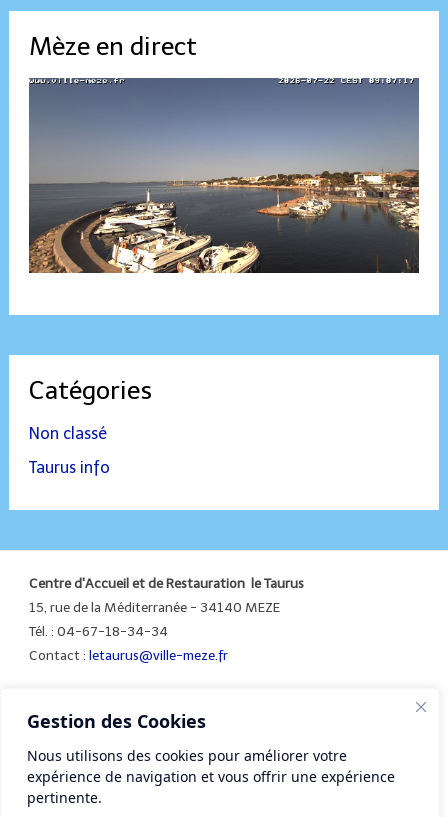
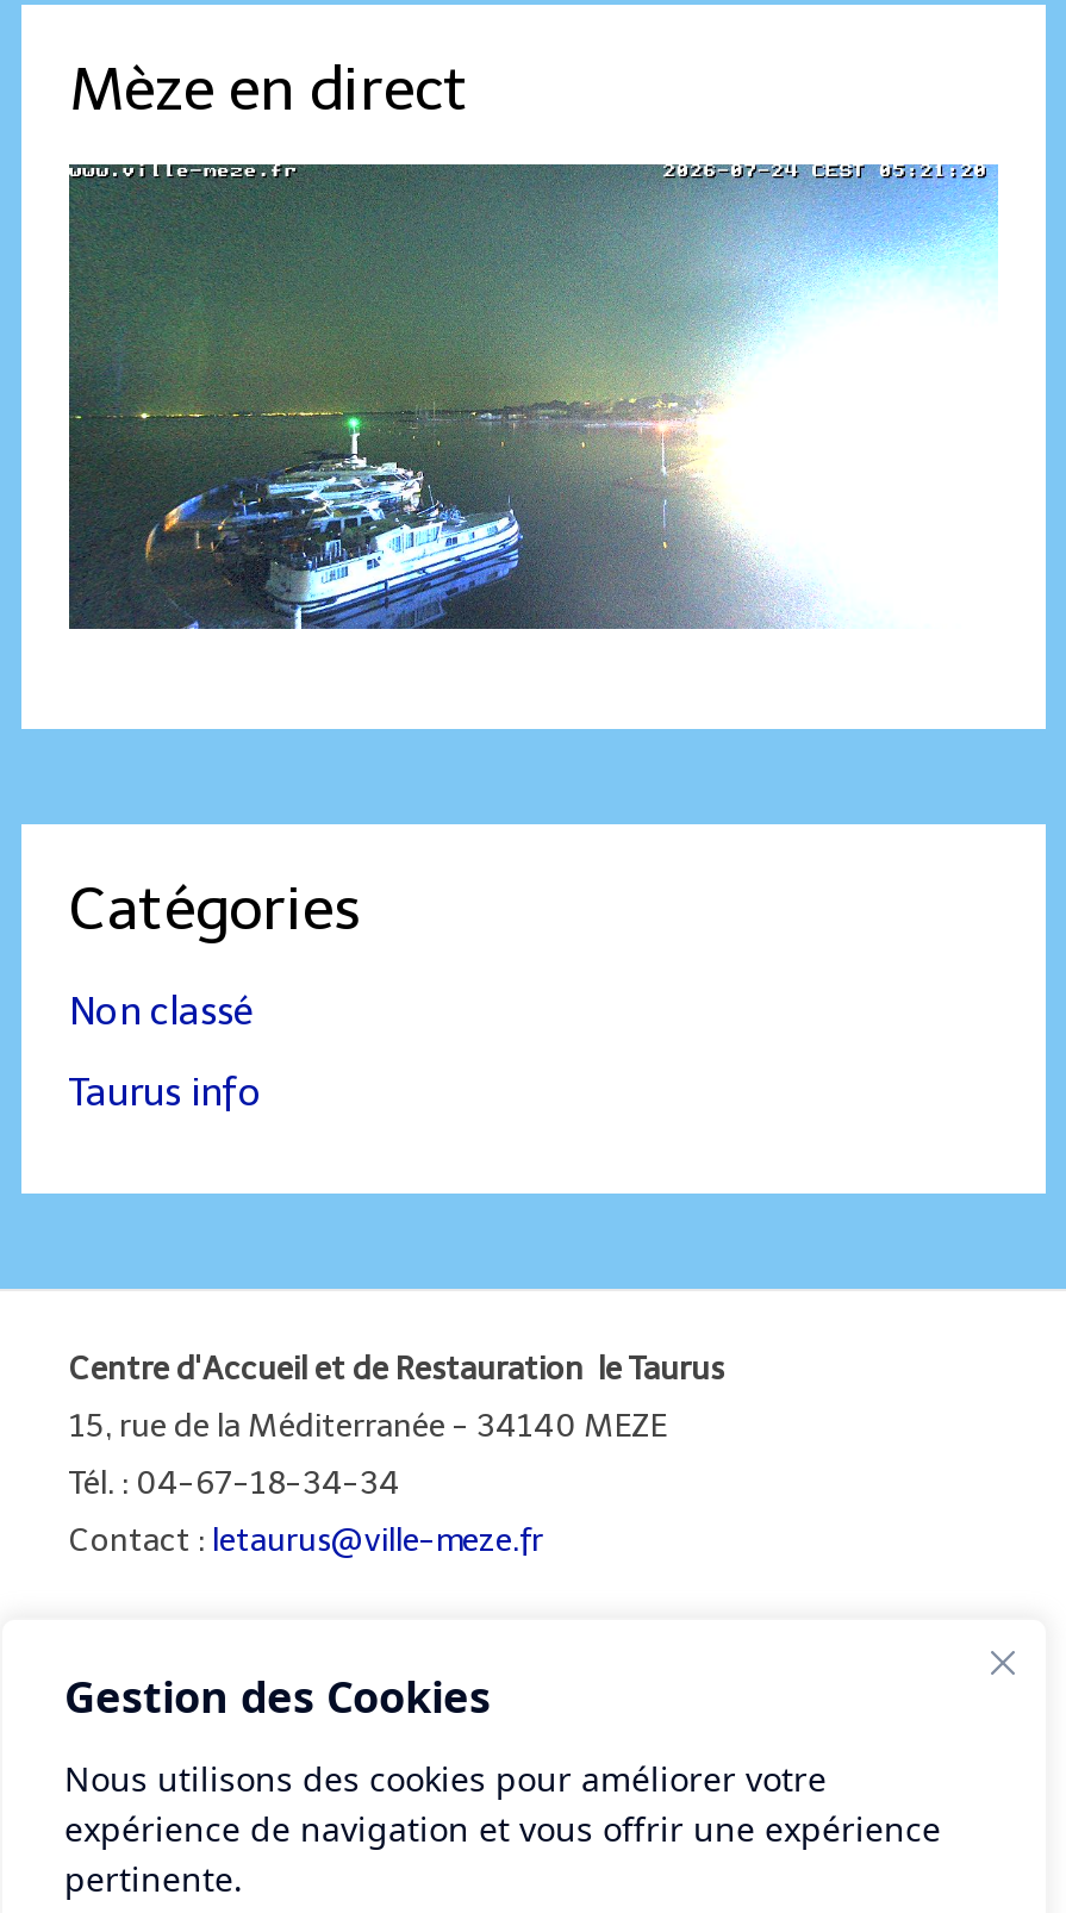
- [image]
+ [image]
